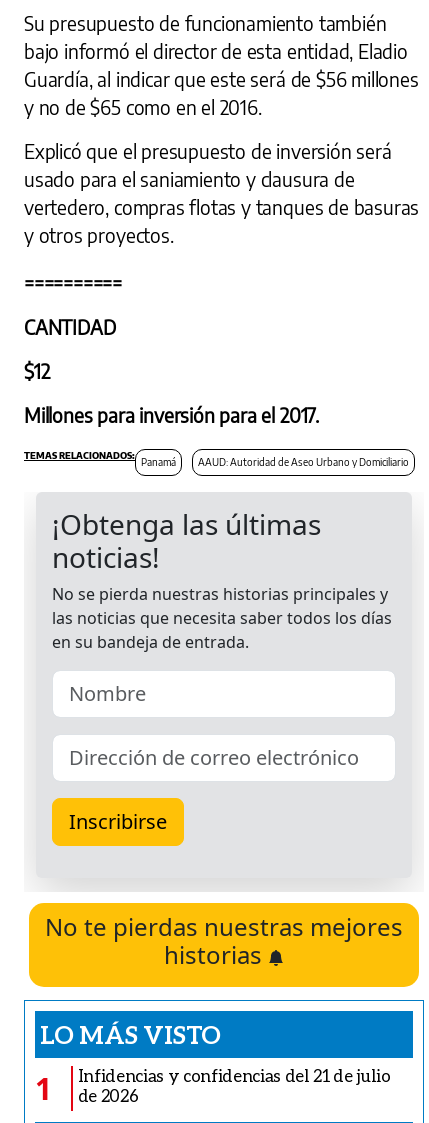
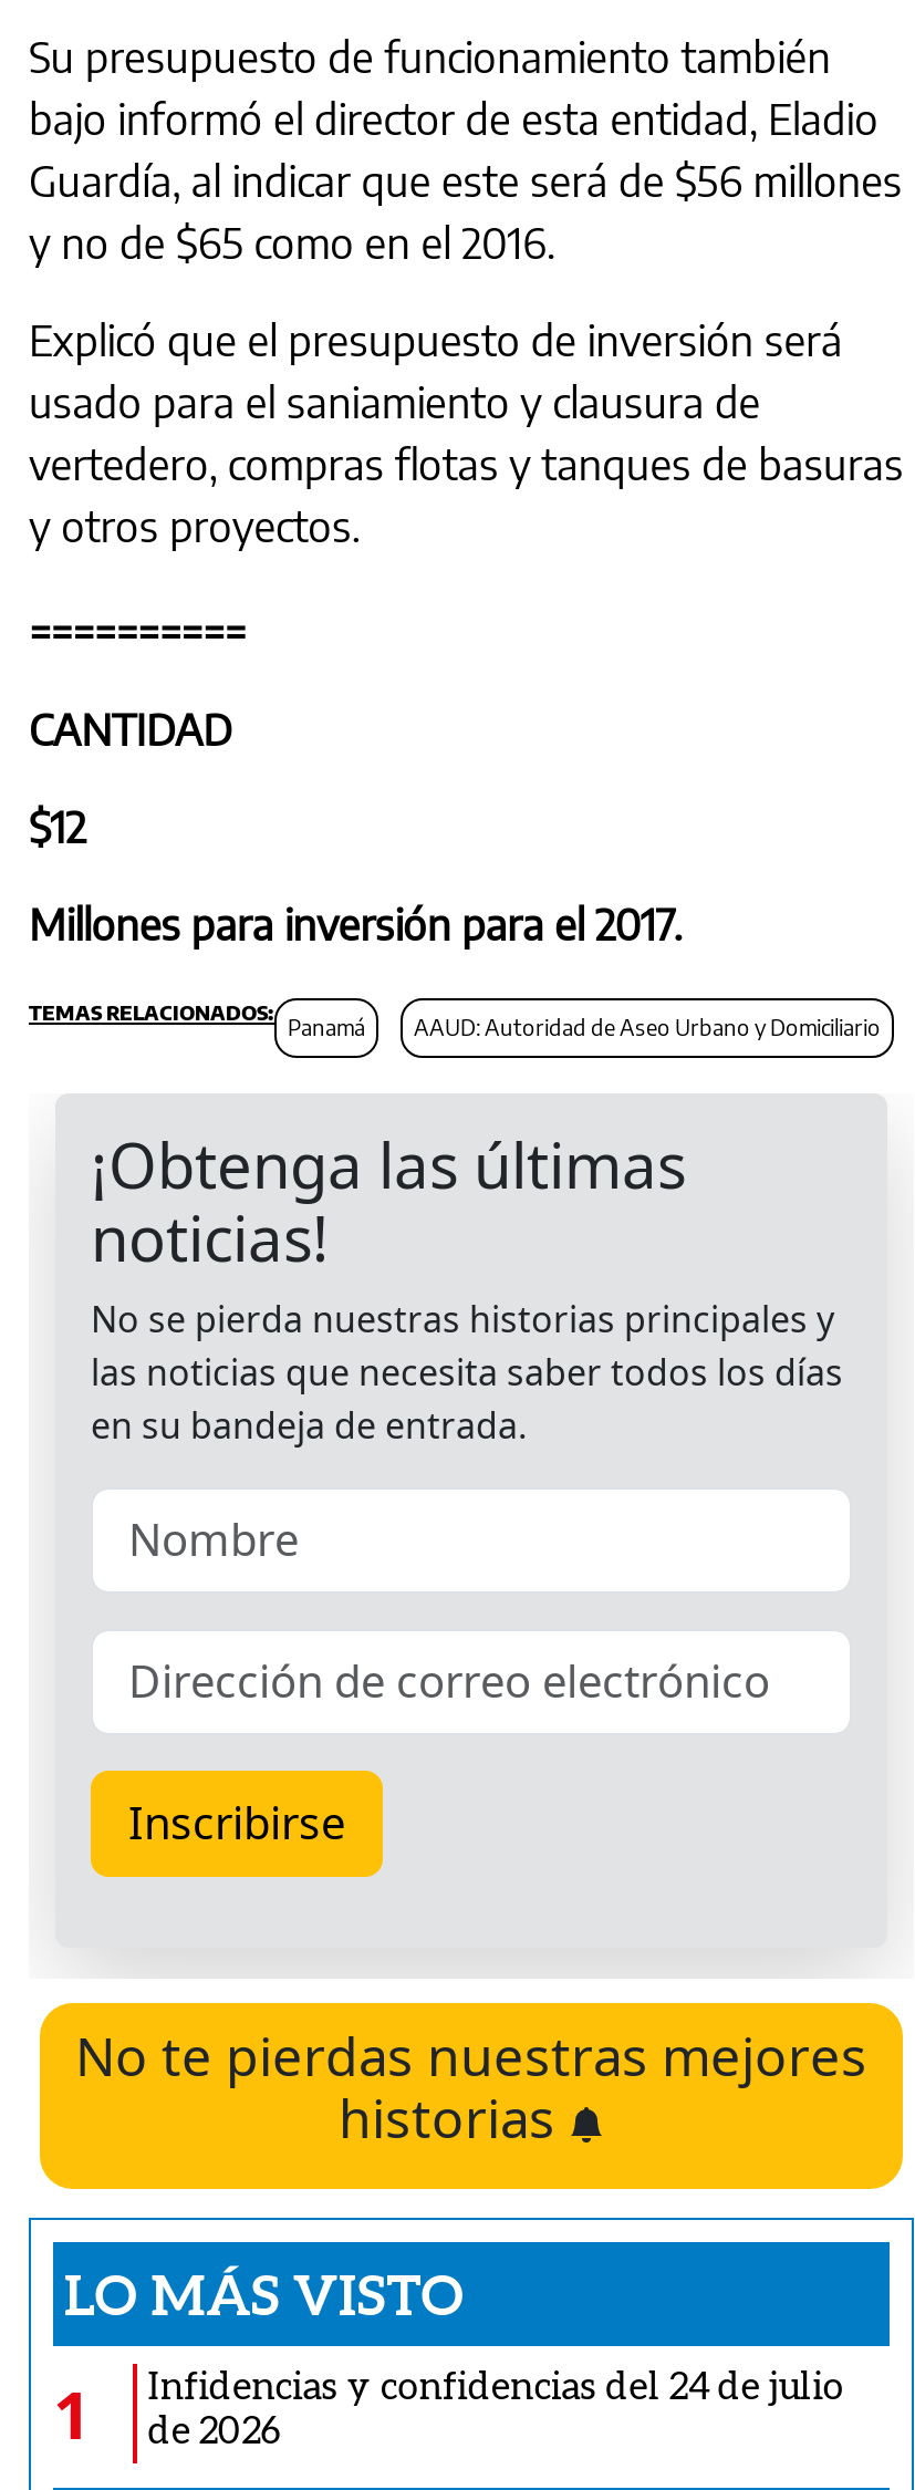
- Infidencias y confidencias del 21 de julio
+ Infidencias y confidencias del 24 de julio
